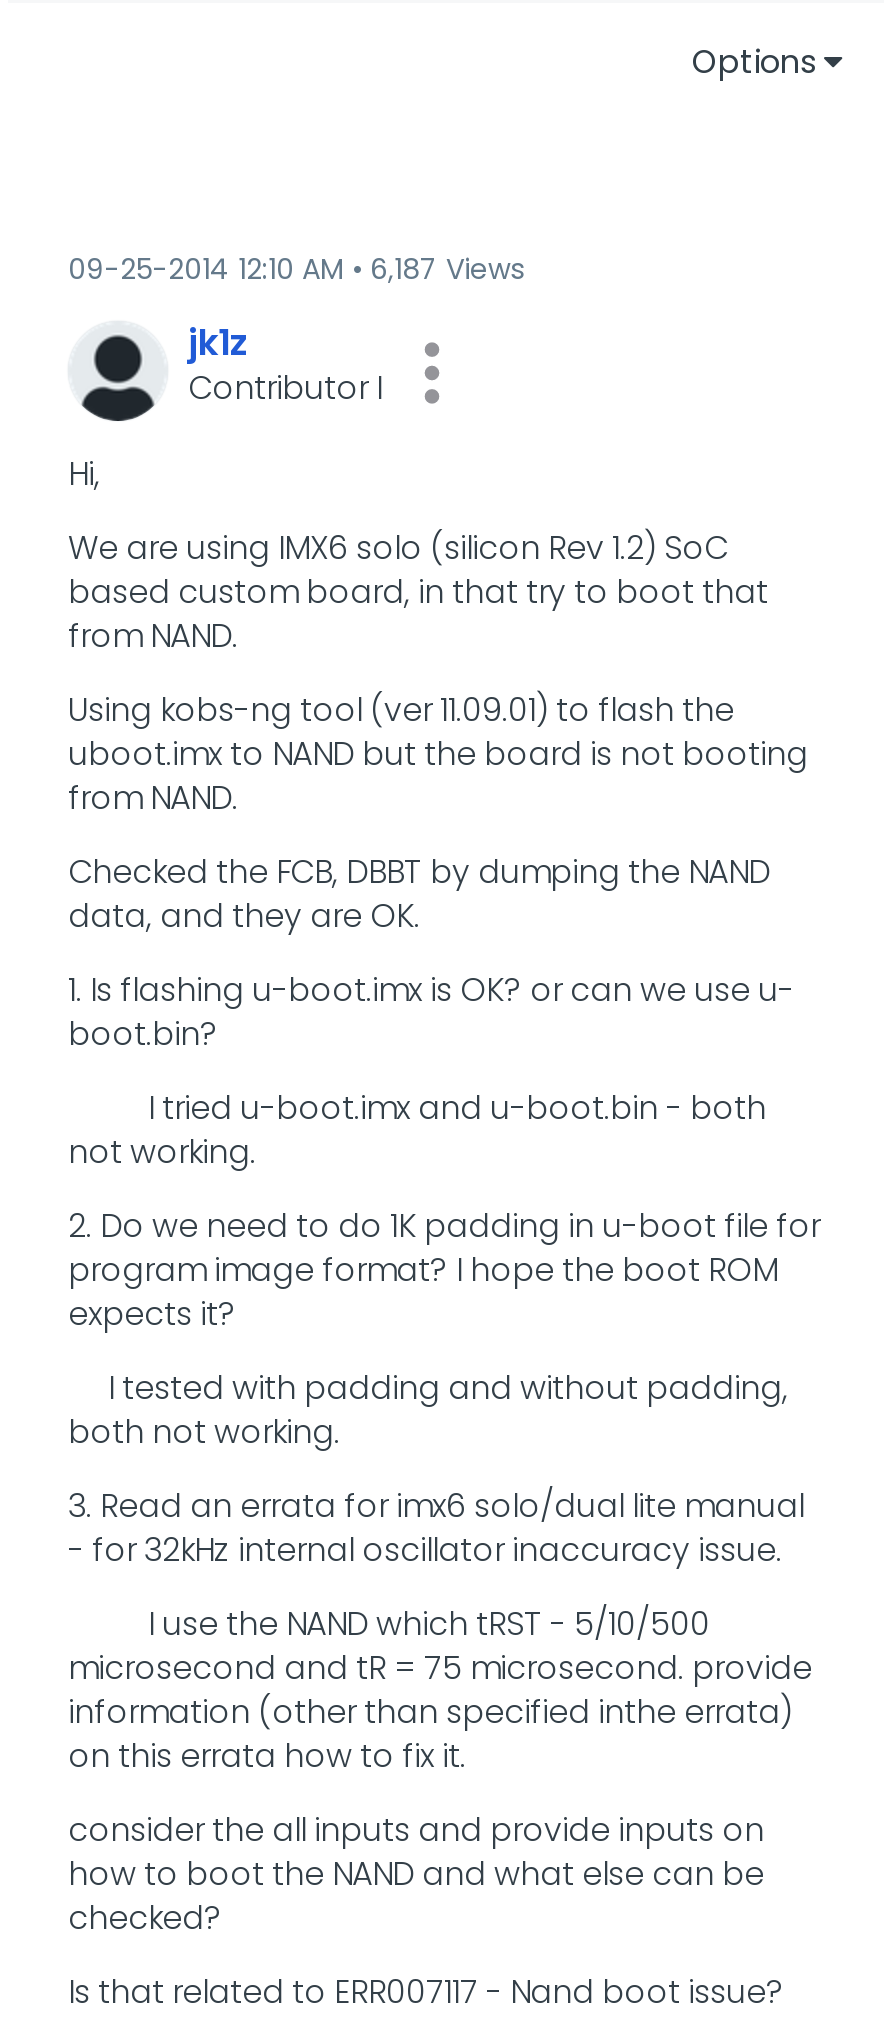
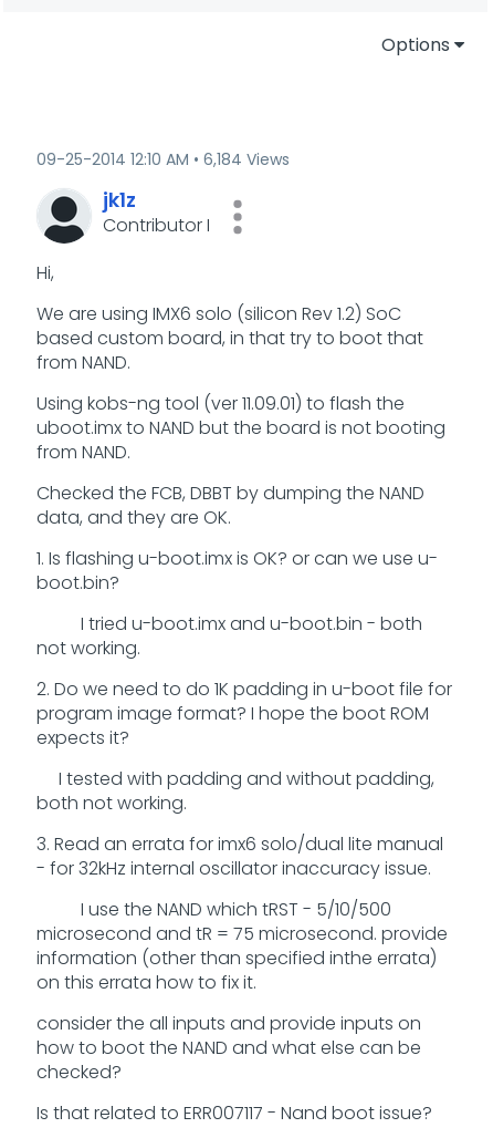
- 09-25-2014 12:10 AM 6,187 Views
+ 09-25-2014 12:10 AM 6,184 Views
